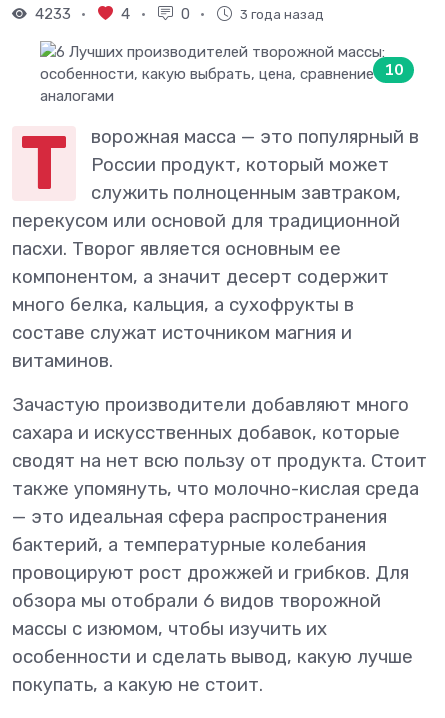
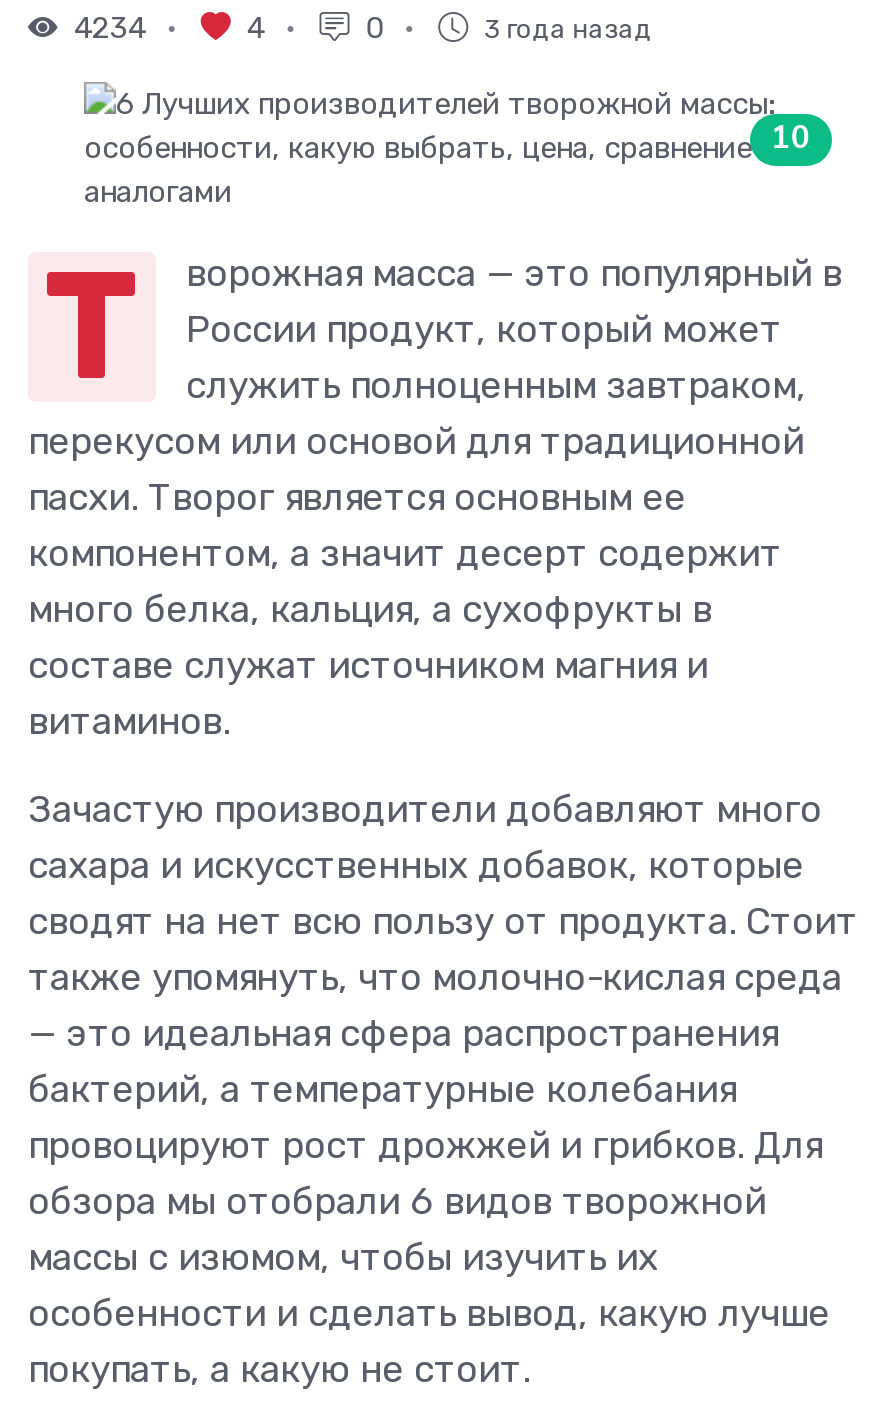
- 4233
+ 4234
